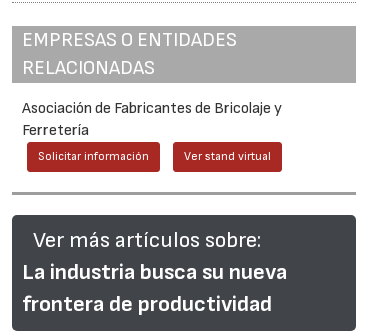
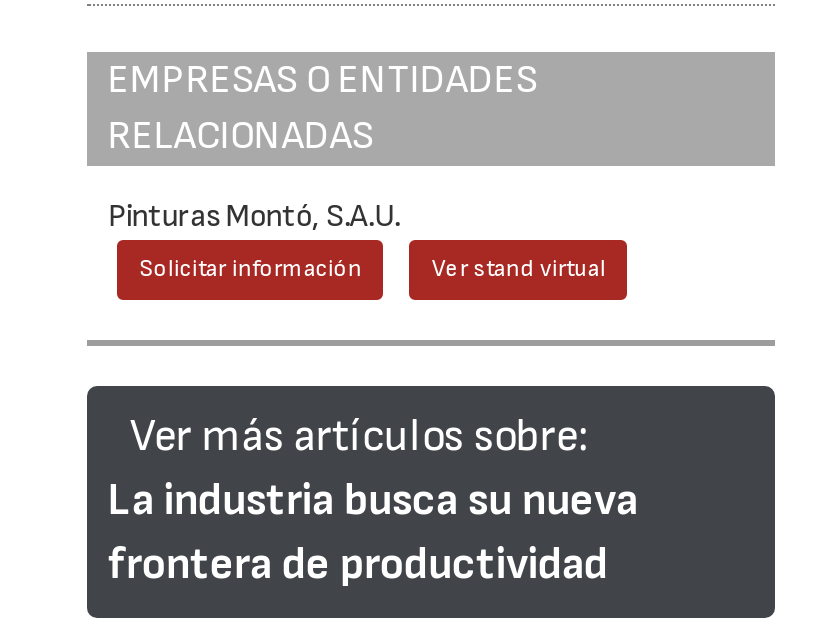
- Asociación de Fabricantes de Bricolaje y
- Ferretería
+ Pinturas Montó, S.A.U.
